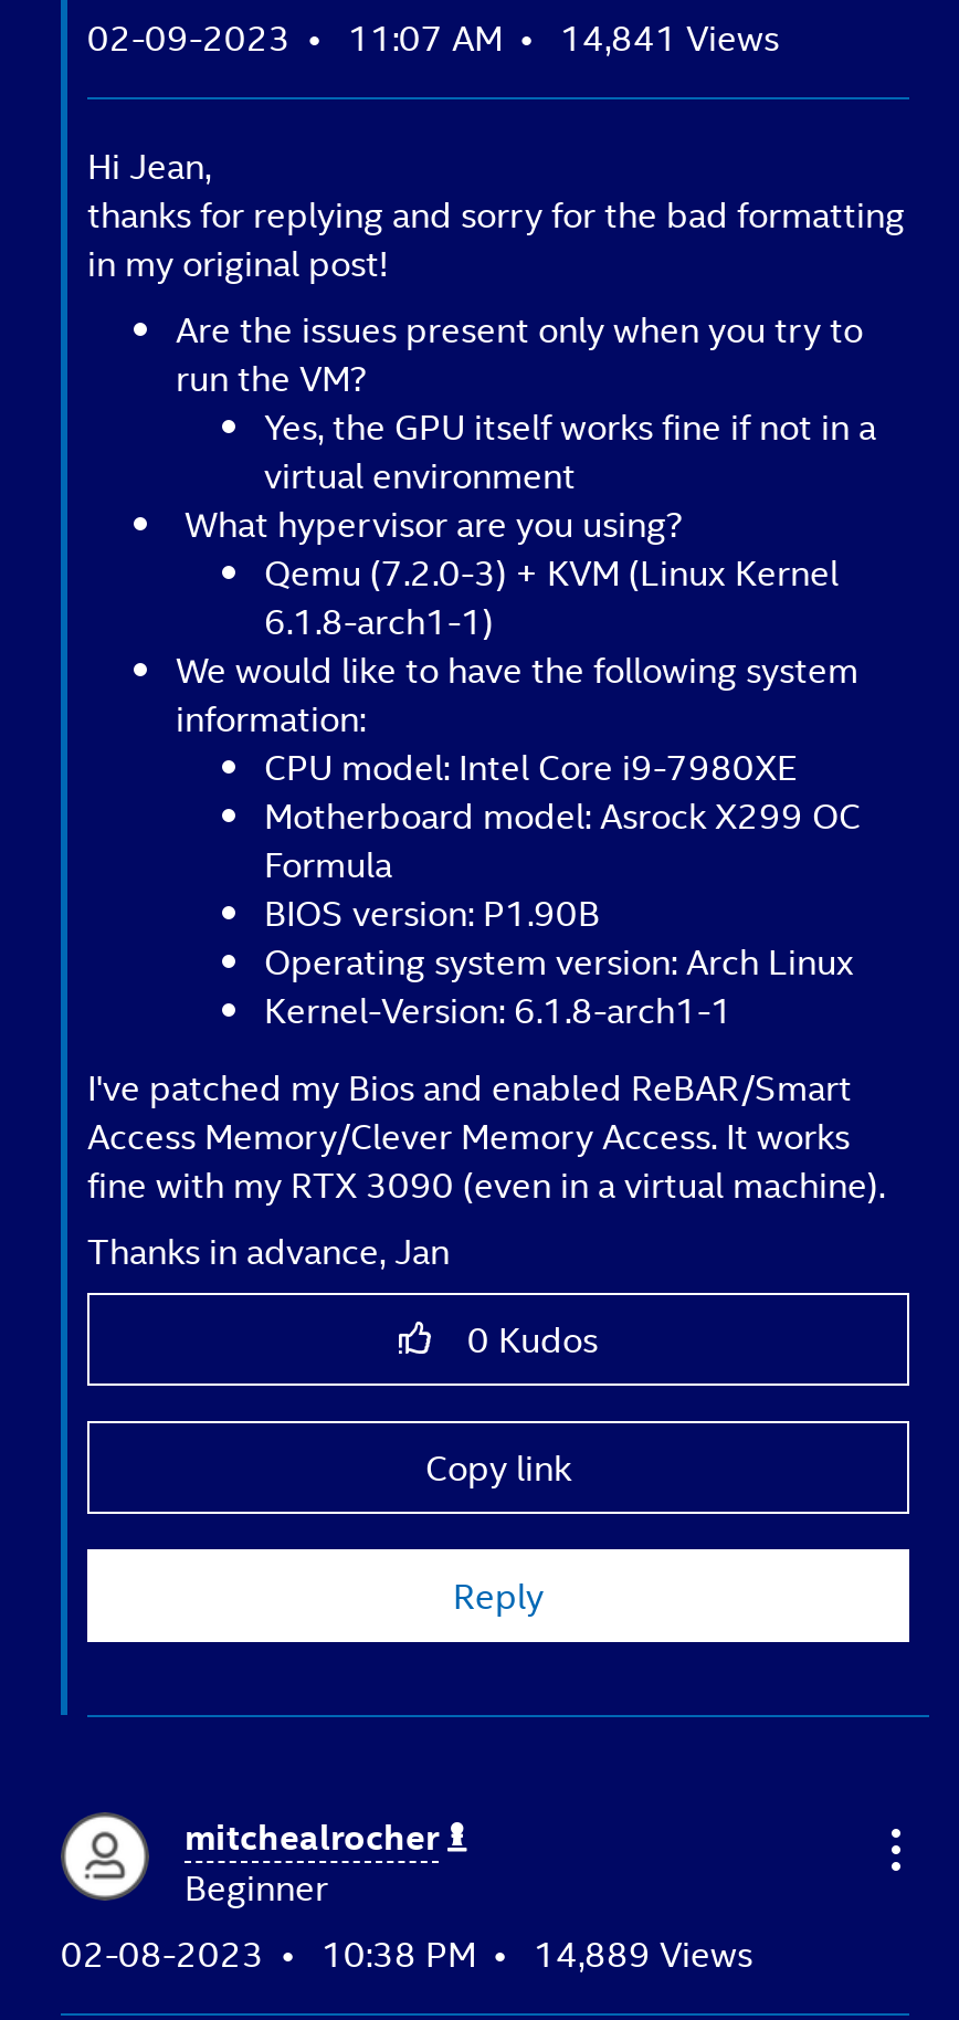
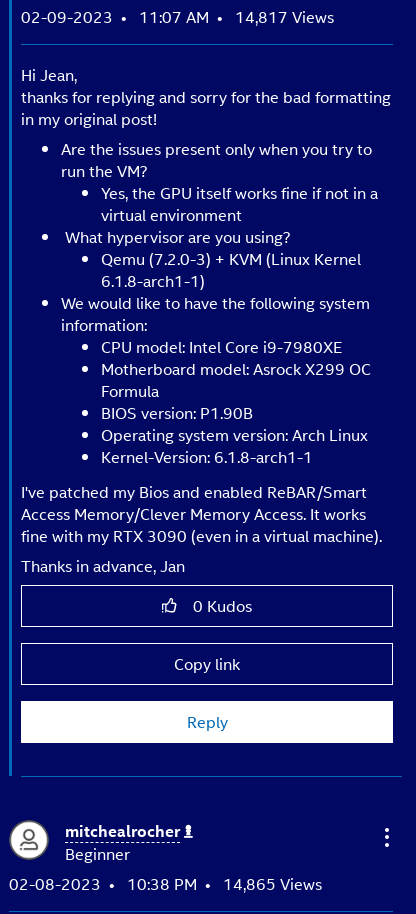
- 02-09-2023 11:07 AM 14,841 Views
+ 02-09-2023 11:07 AM 14,817 Views

- 02-08-2023 10:38 PM 14,889 Views
+ 02-08-2023 10:38 PM 14,865 Views
